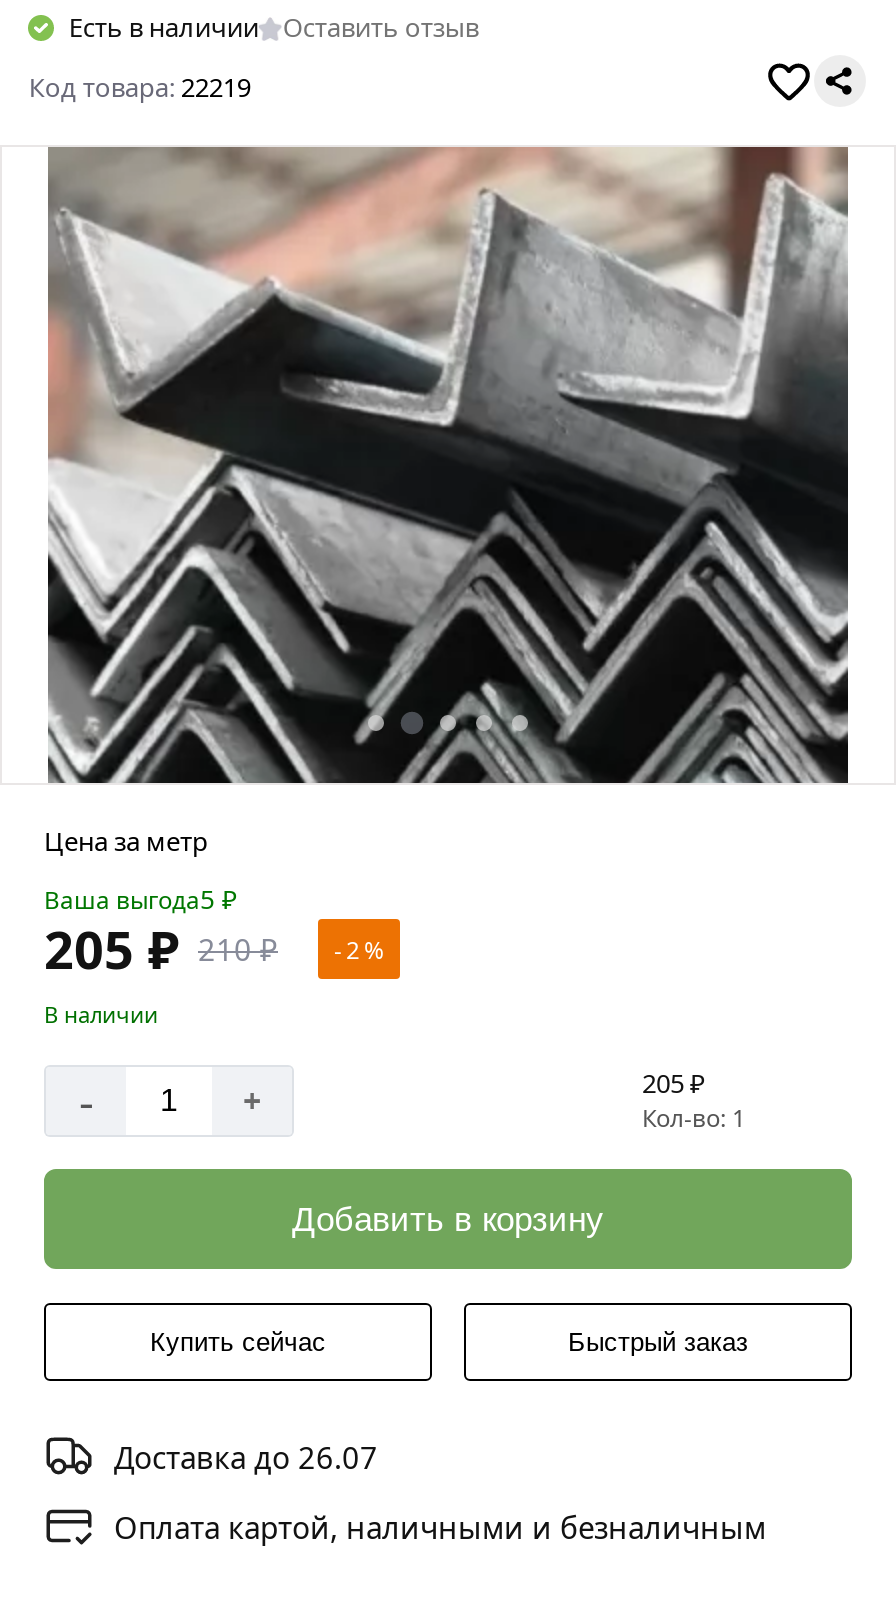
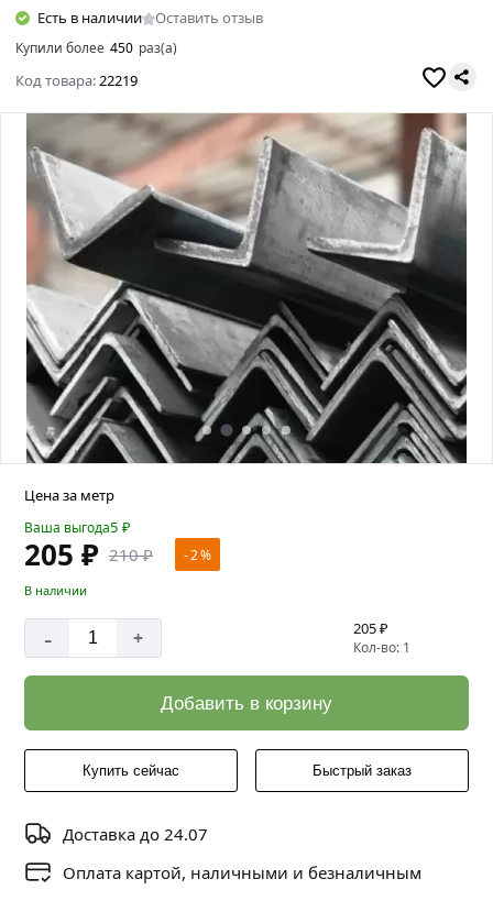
+ Купили более 450 раз(а)

- Доставка до 26.07
+ Доставка до 24.07
